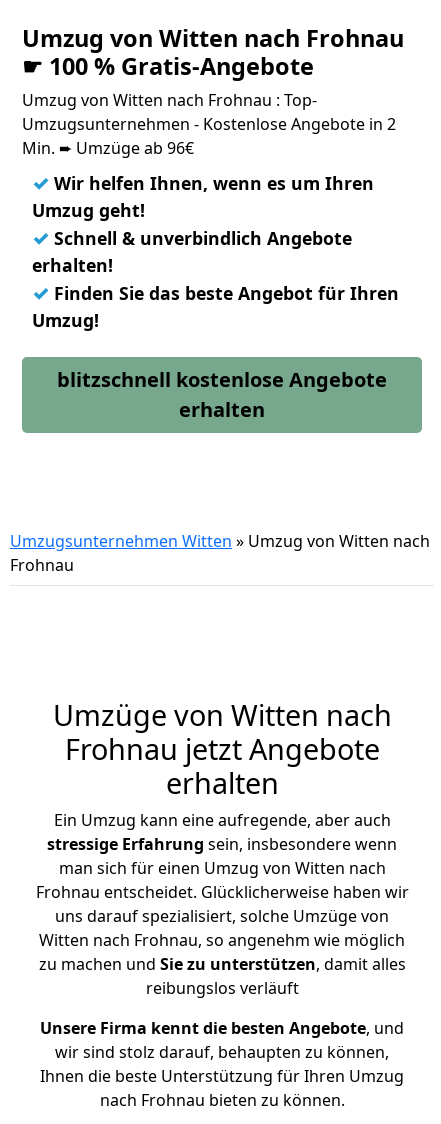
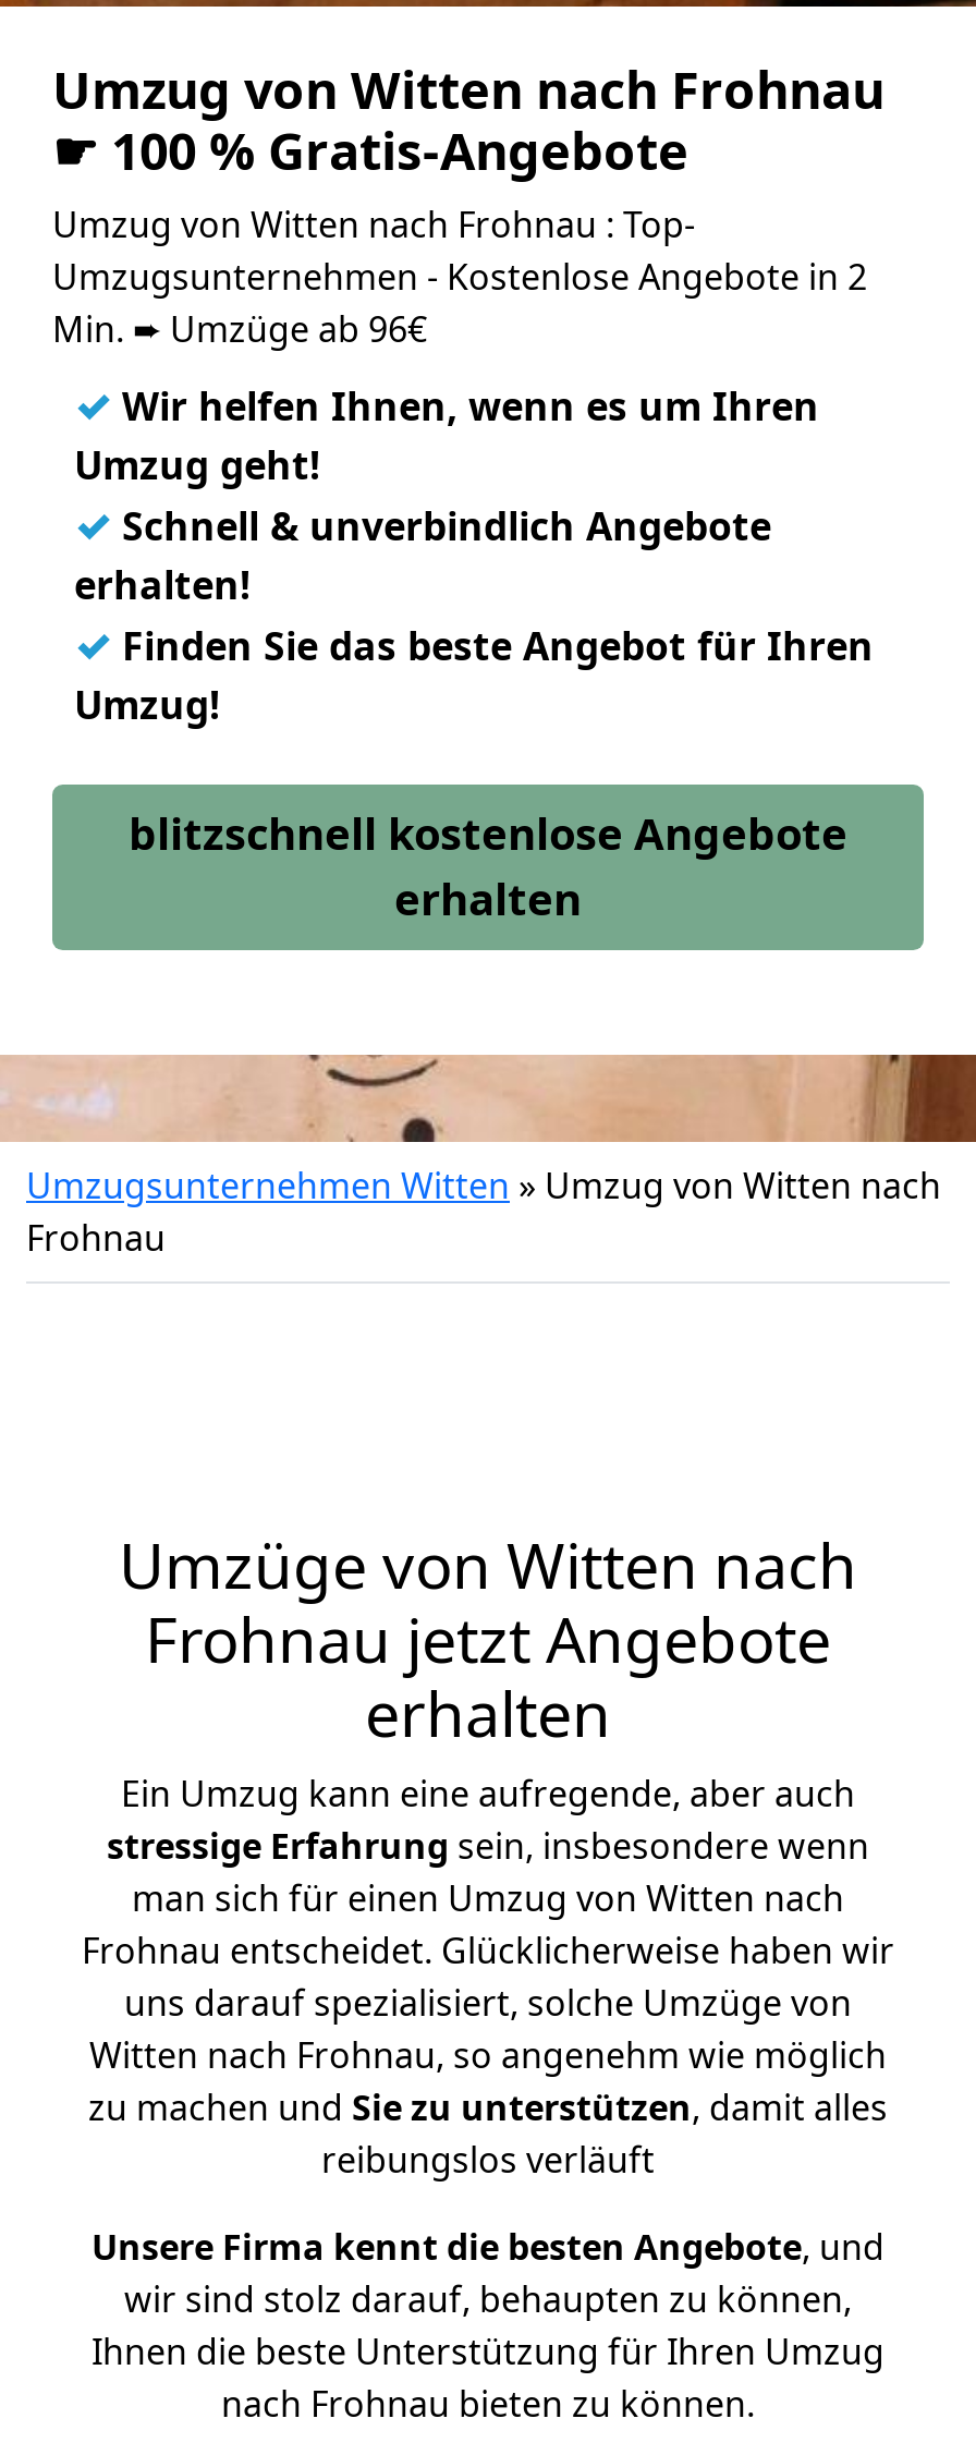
+ [image]
